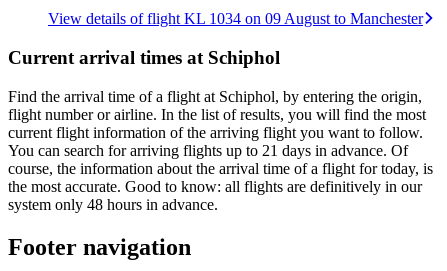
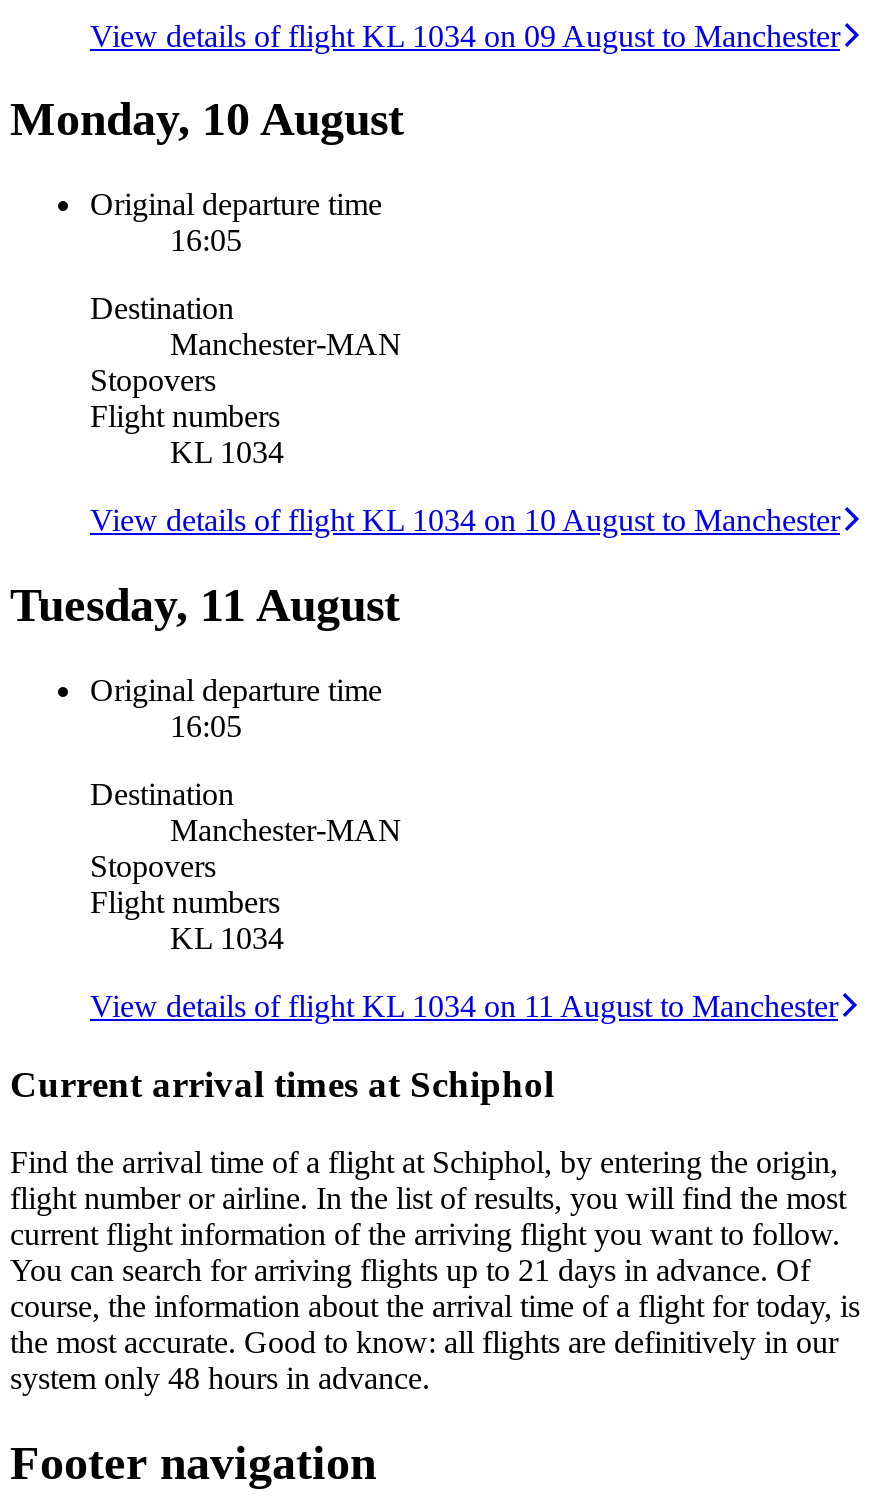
+ Monday, 10 August
+ Original departure time
+ 16:05
+ Destination
+ Manchester-MAN
+ Stopovers
+ Flight numbers
+ KL 1034
+ View details of flight KL 1034 on 10 August to Manchester
+ Tuesday, 11 August
+ Original departure time
+ 16:05
+ Destination
+ Manchester-MAN
+ Stopovers
+ Flight numbers
+ KL 1034
+ View details of flight KL 1034 on 11 August to Manchester
